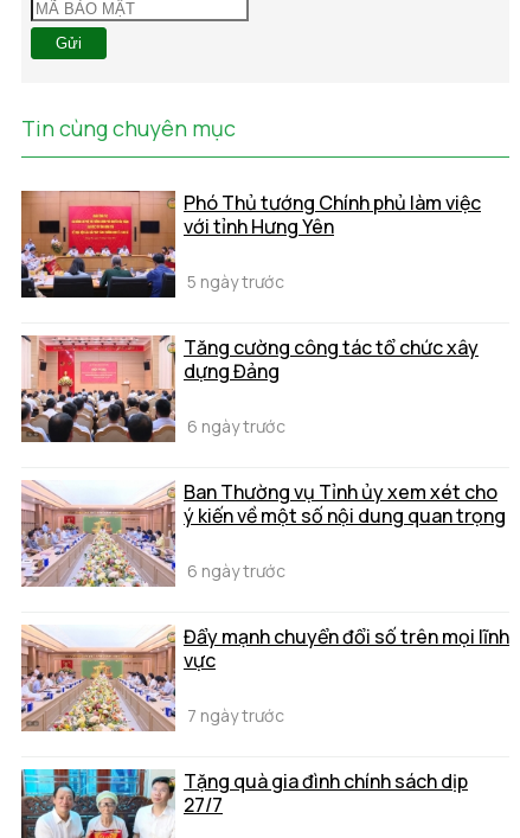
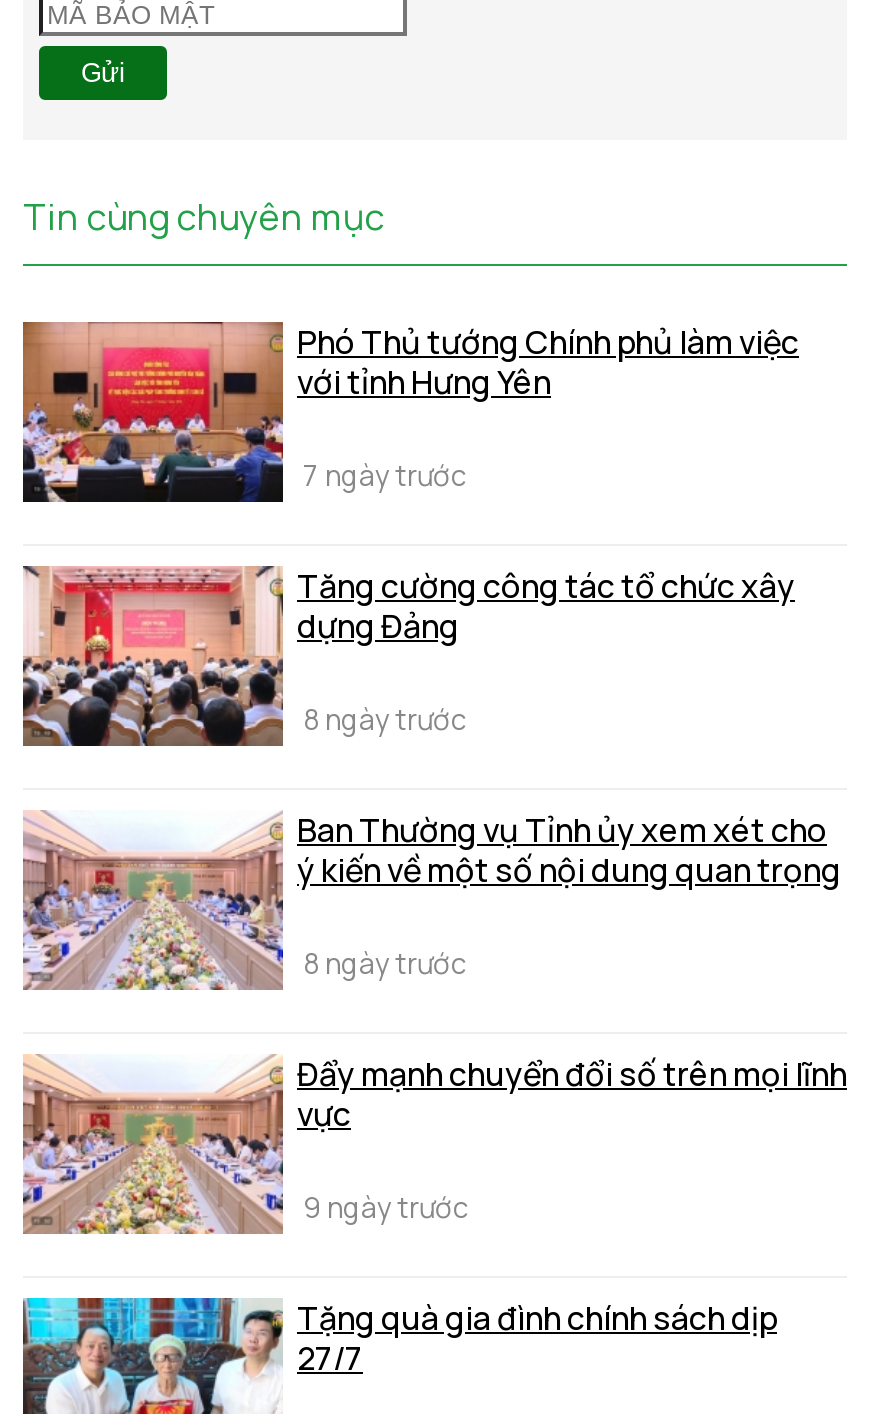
- 5 ngày trước
+ 7 ngày trước

- 6 ngày trước
+ 8 ngày trước

- 6 ngày trước
+ 8 ngày trước

- 7 ngày trước
+ 9 ngày trước
